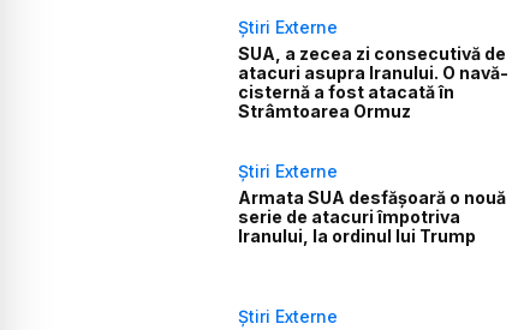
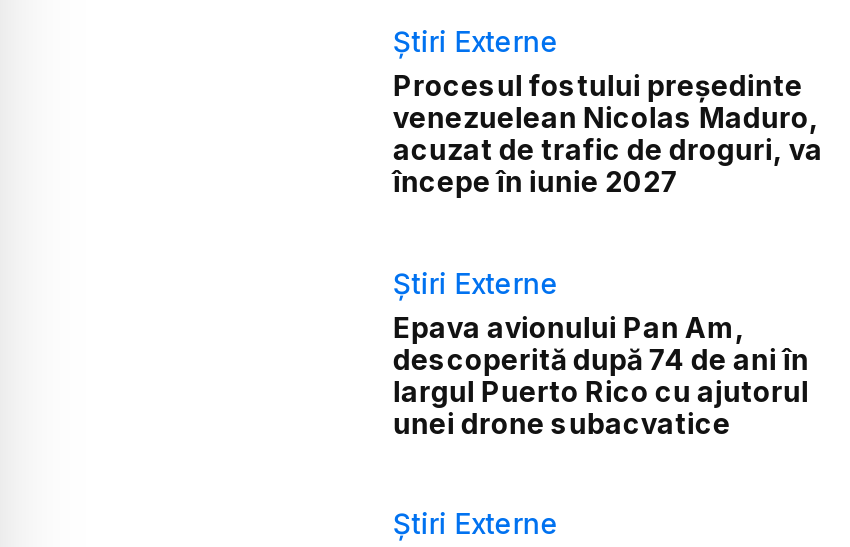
- SUA, a zecea zi consecutivă de
- atacuri asupra Iranului. O navă-
- cisternă a fost atacată în
- Strâmtoarea Ormuz
+ Procesul fostului președinte
+ venezuelean Nicolas Maduro,
+ acuzat de trafic de droguri, va
+ începe în iunie 2027

- Armata SUA desfășoară o nouă
- serie de atacuri împotriva
- Iranului, la ordinul lui Trump
+ Epava avionului Pan Am,
+ descoperită după 74 de ani în
+ largul Puerto Rico cu ajutorul
+ unei drone subacvatice
